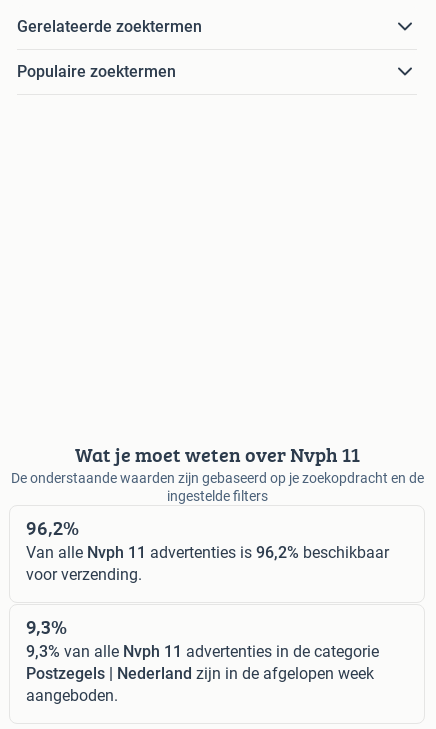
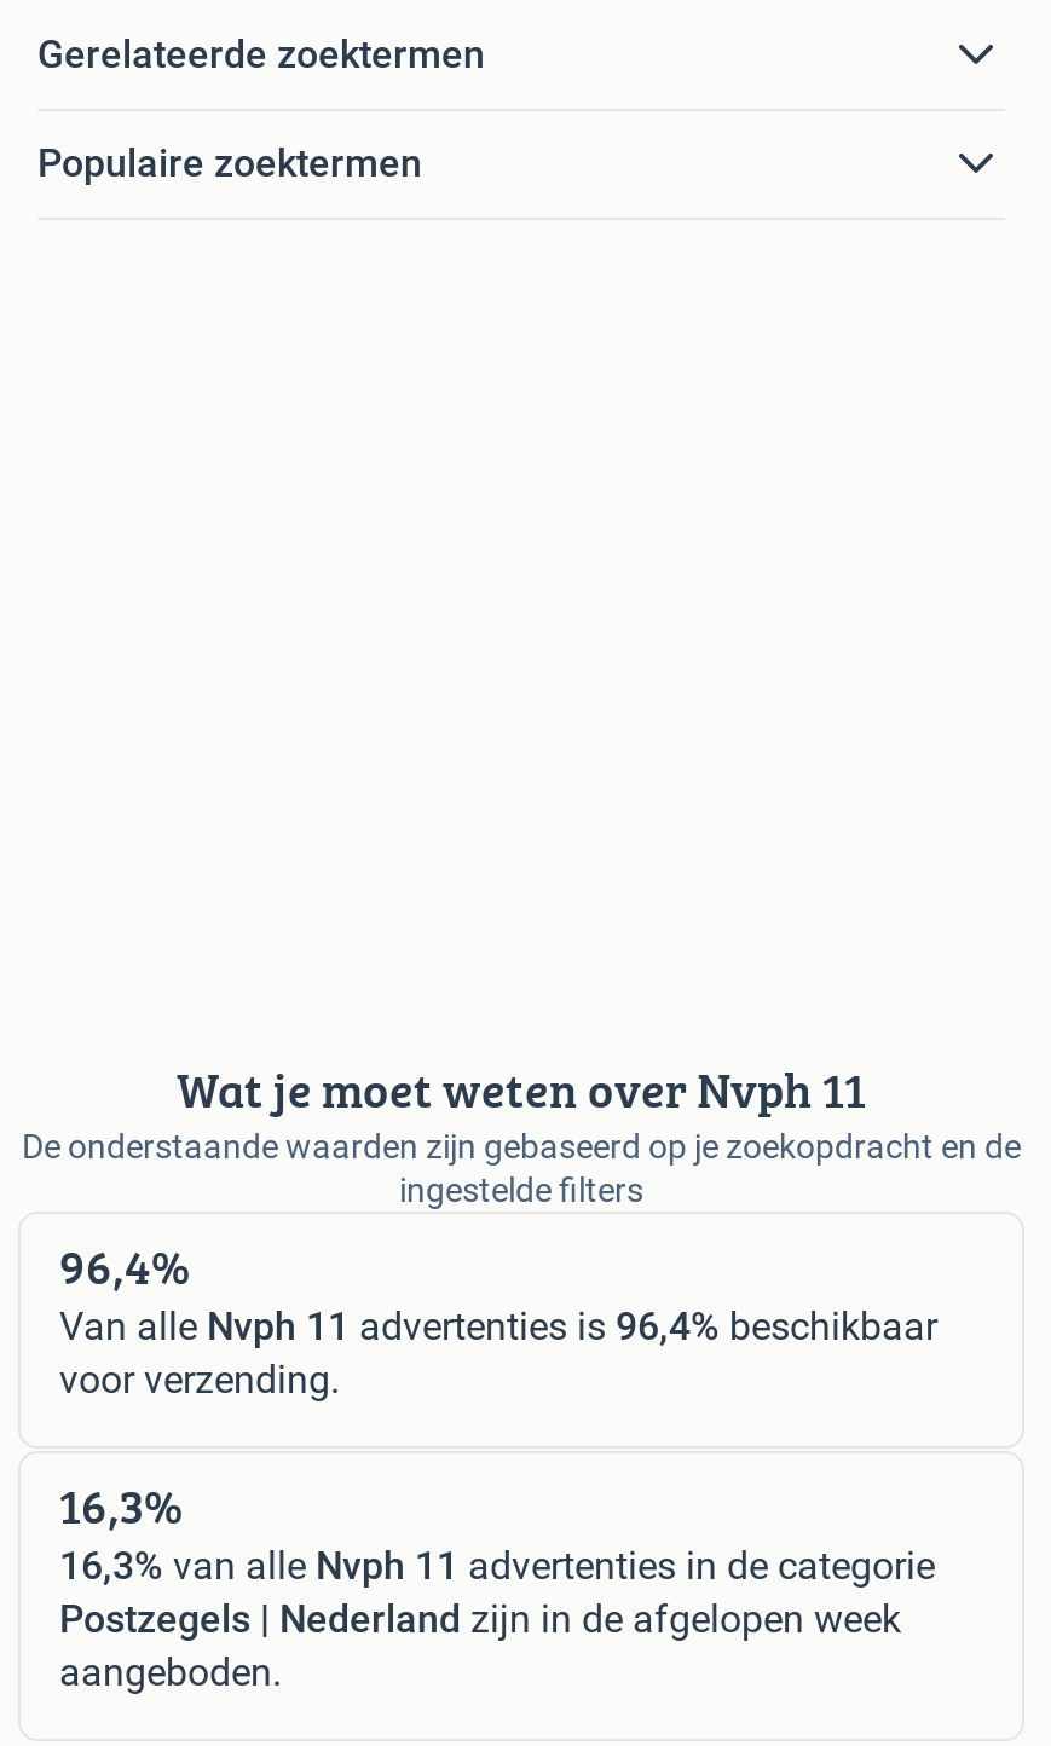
- 96,2%
+ 96,4%

- Van alle Nvph 11 advertenties is 96,2% beschikbaar
+ Van alle Nvph 11 advertenties is 96,4% beschikbaar

- 9,3%
+ 16,3%

- 9,3% van alle Nvph 11 advertenties in de categorie
+ 16,3% van alle Nvph 11 advertenties in de categorie
